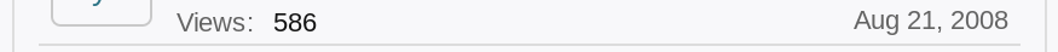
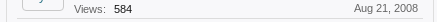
- Views: 586
+ Views: 584
